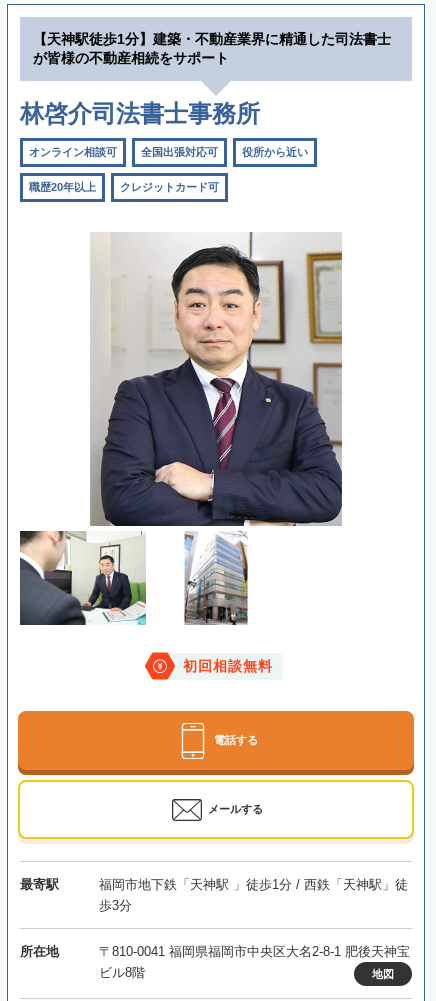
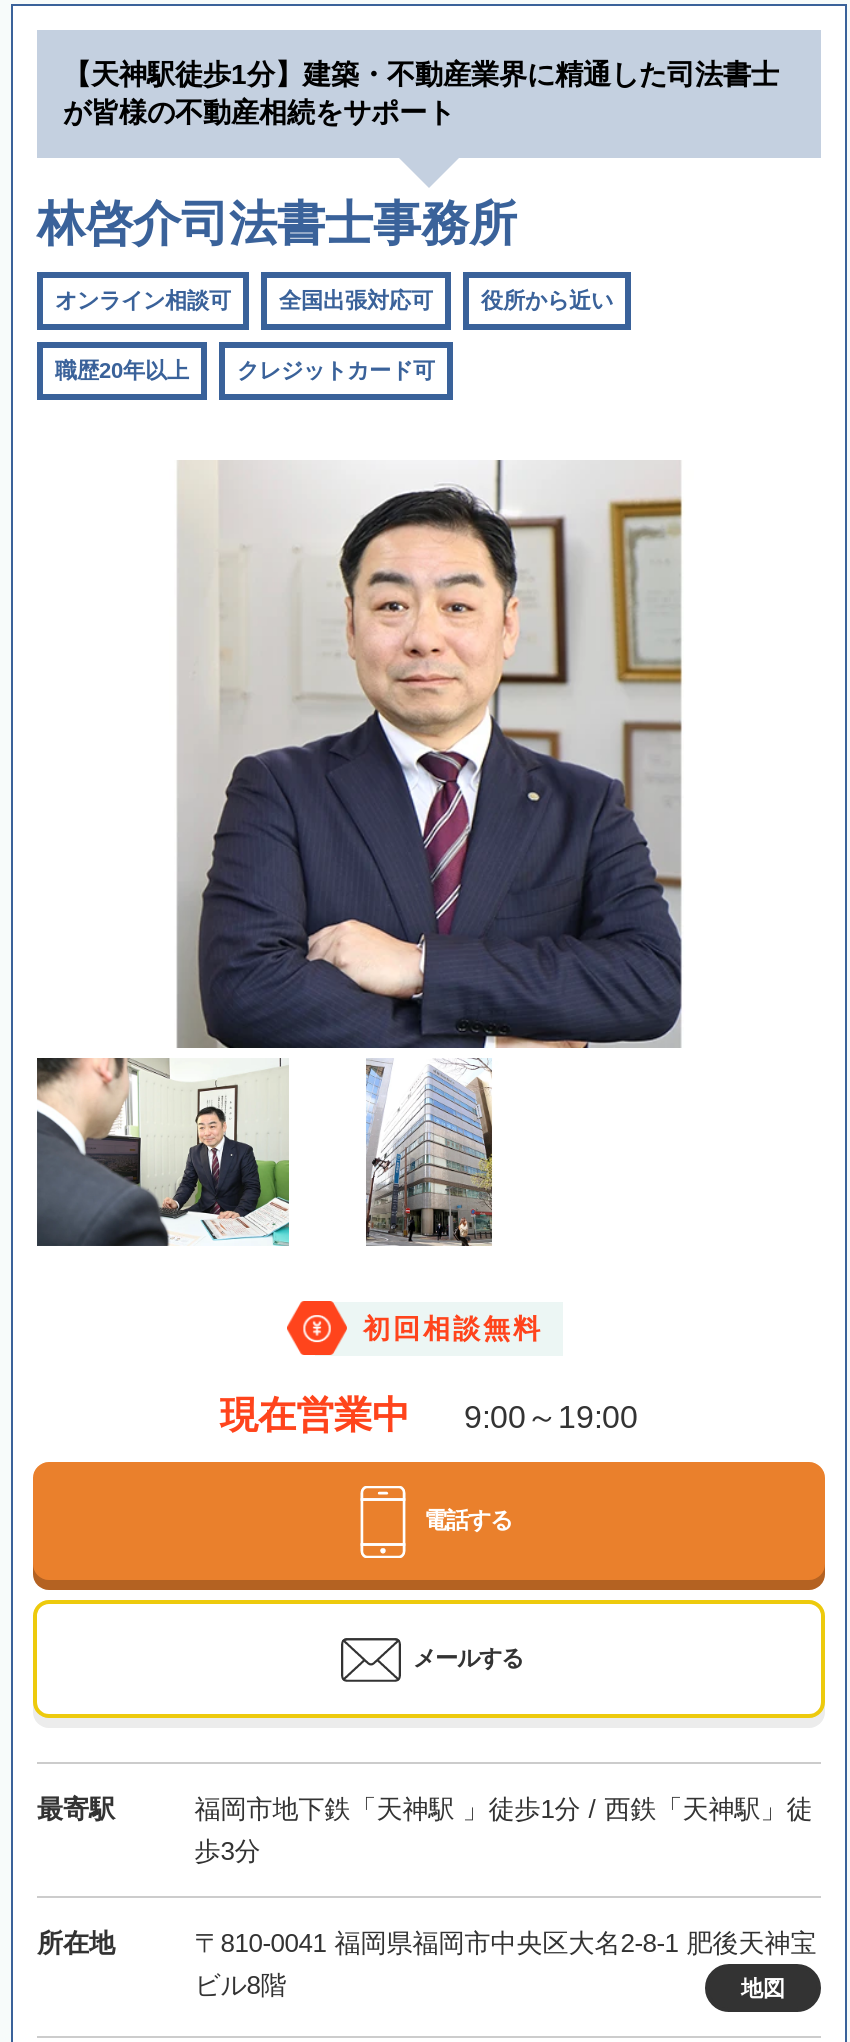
+ 現在営業中
+ 9:00～19:00
